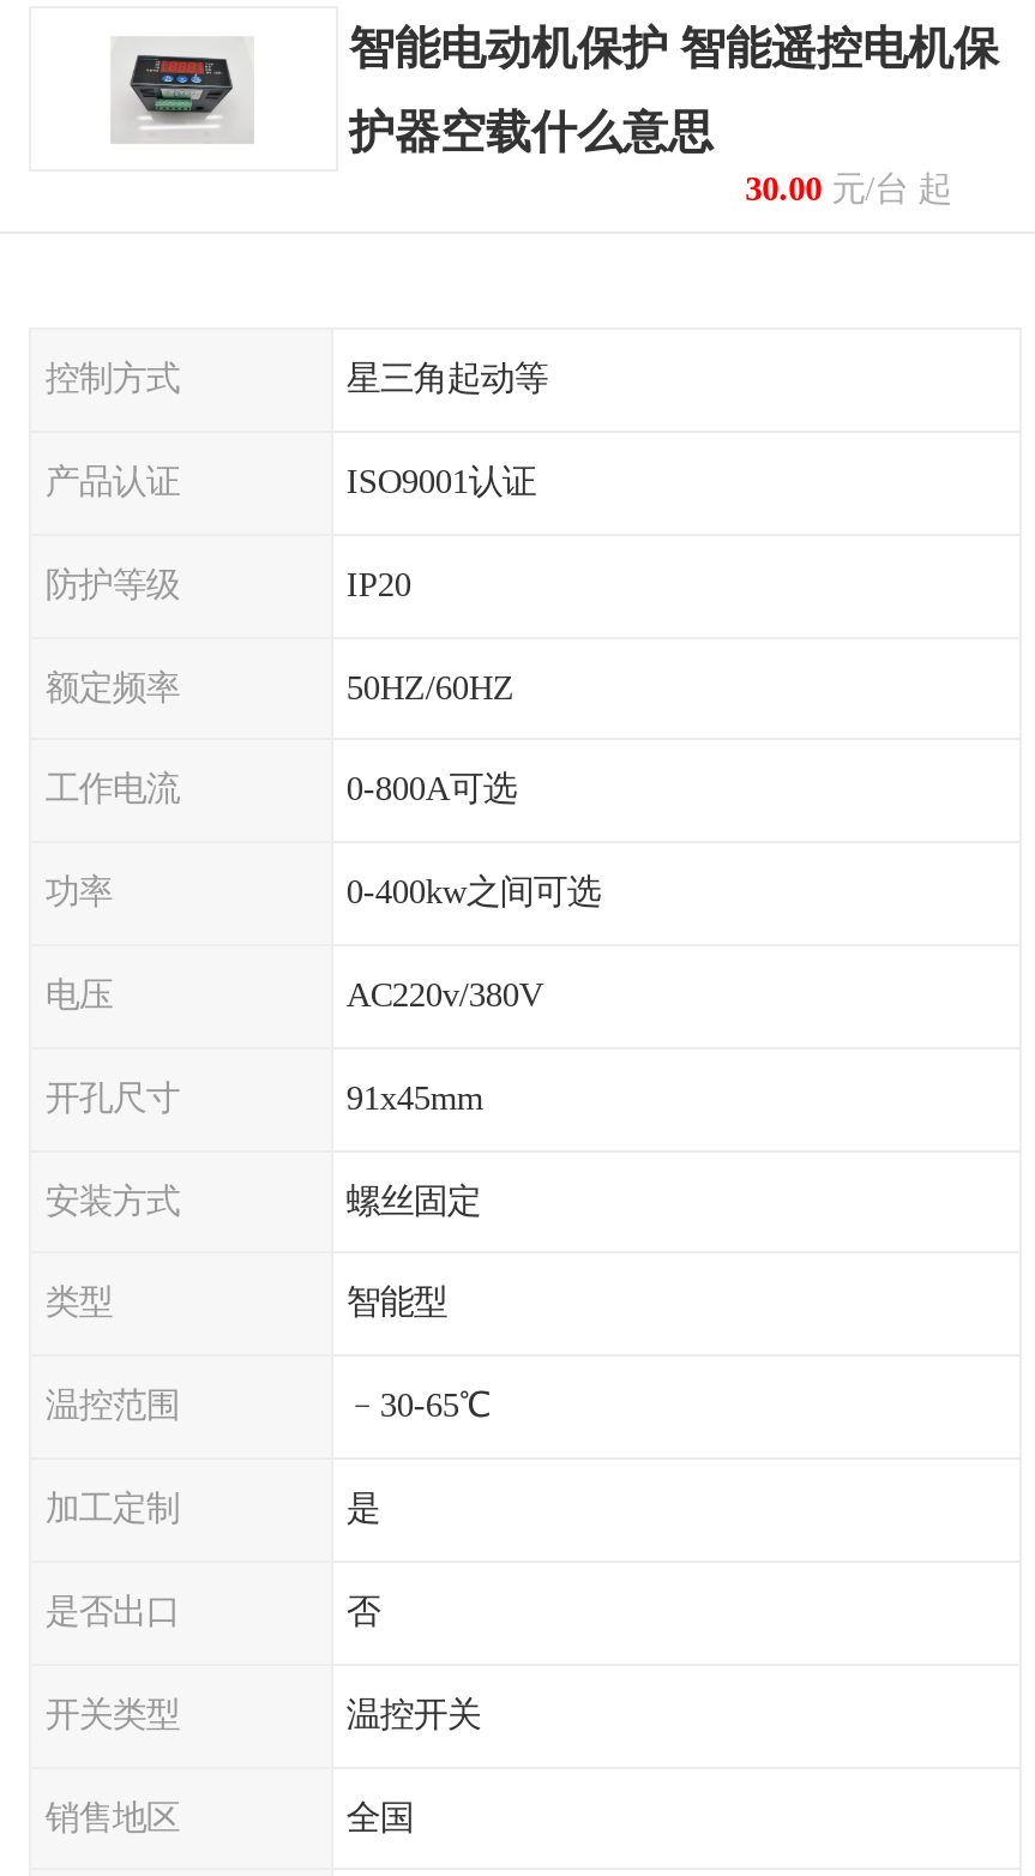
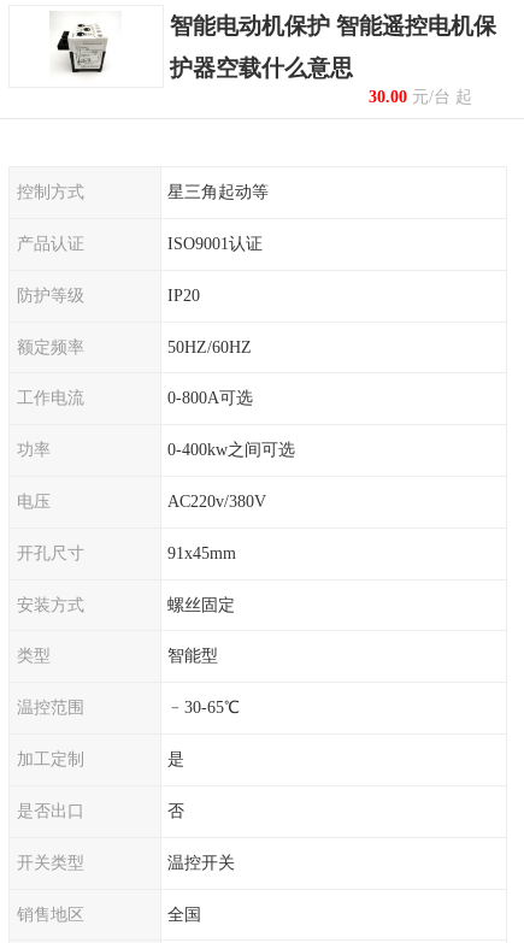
- [image]
+ [image]
